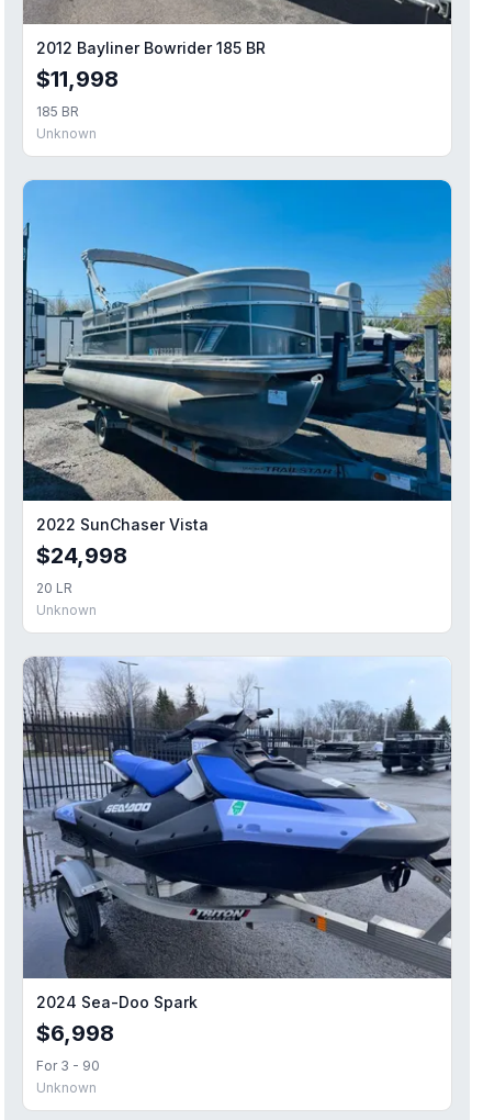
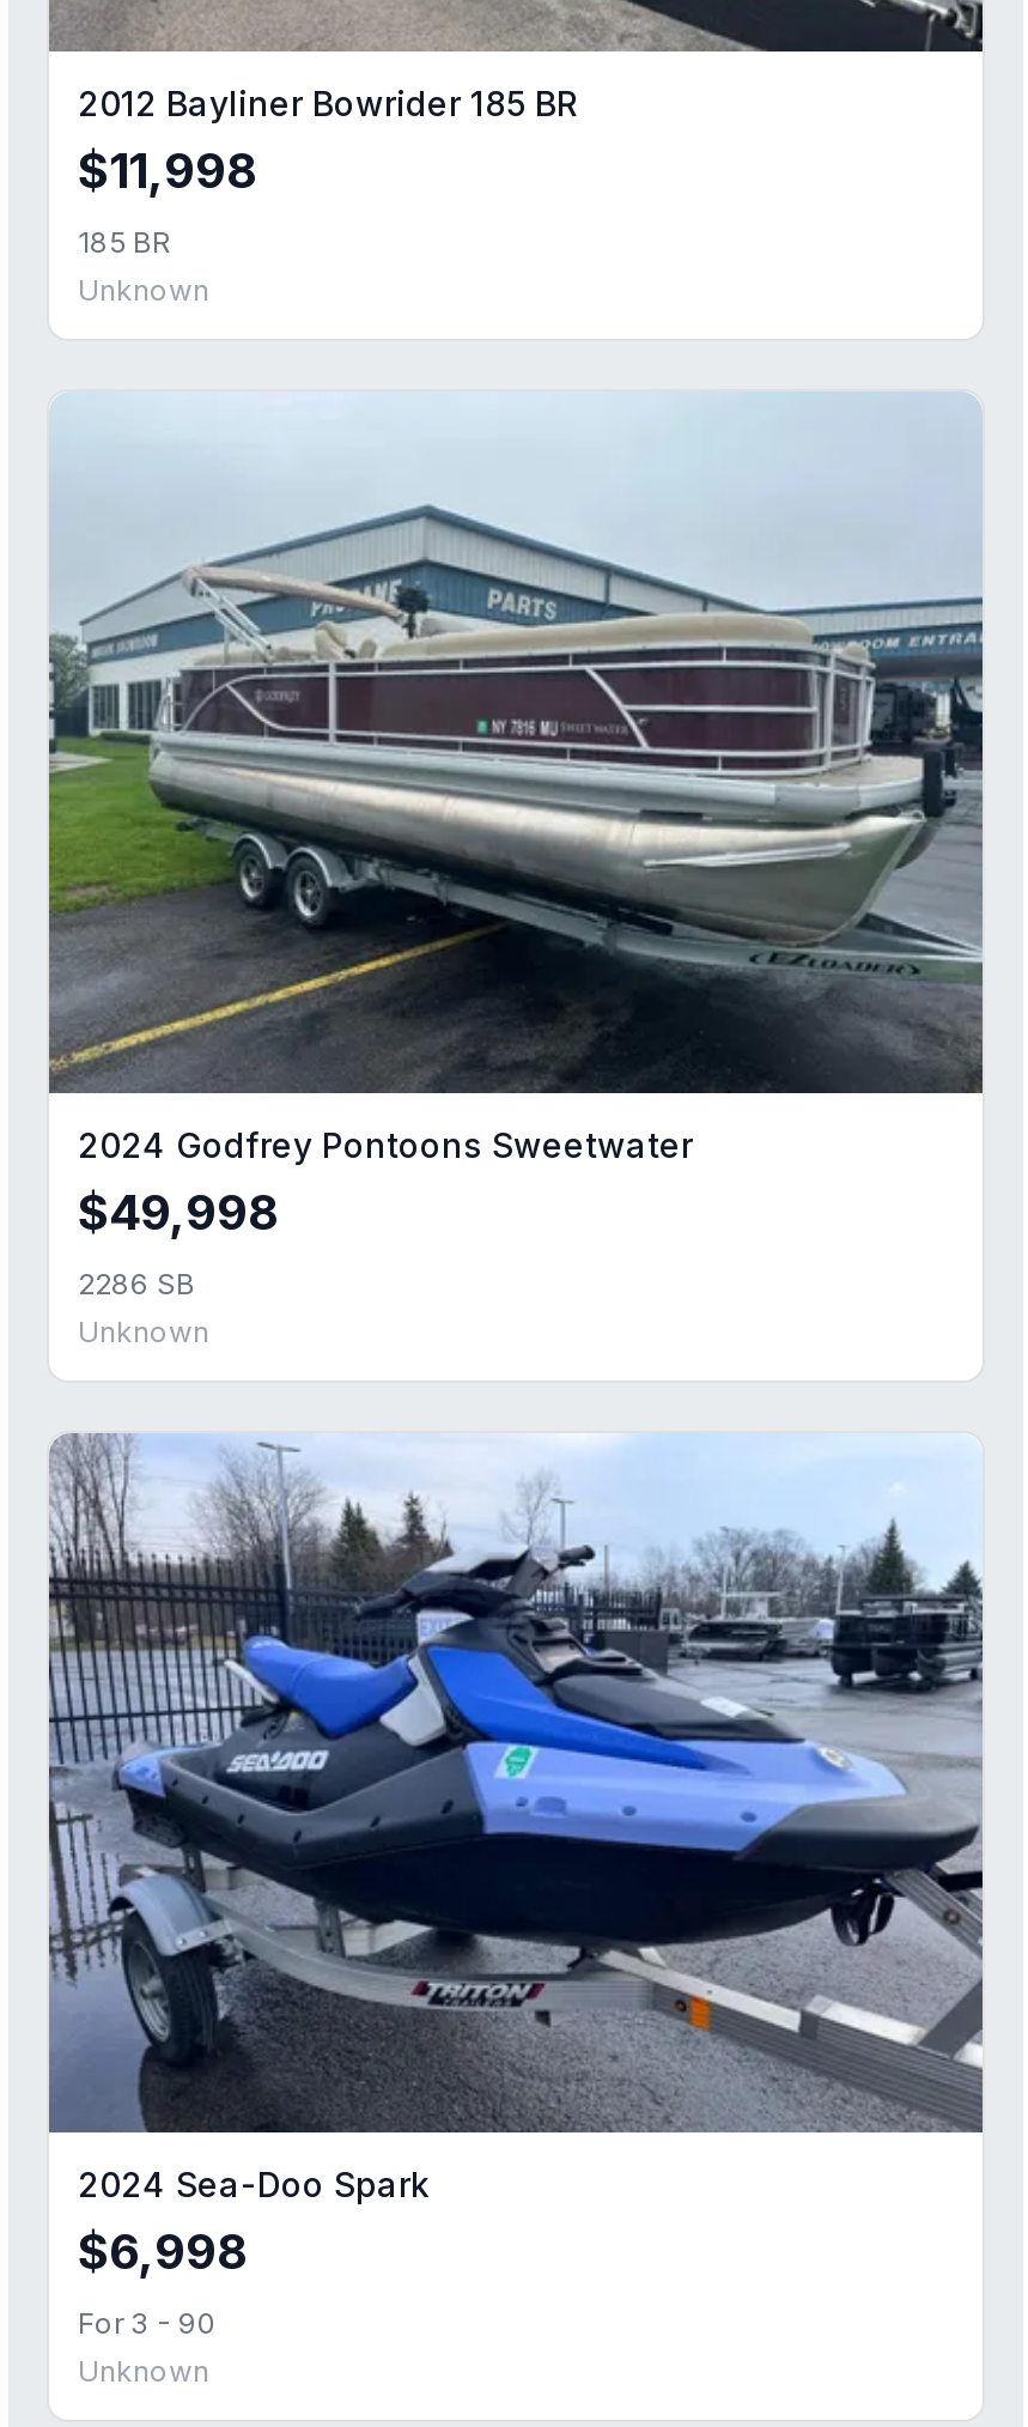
- [image]
- 2022 SunChaser Vista
- $24,998
- 20 LR
+ [image]
+ 2024 Godfrey Pontoons Sweetwater
+ $49,998
+ 2286 SB
